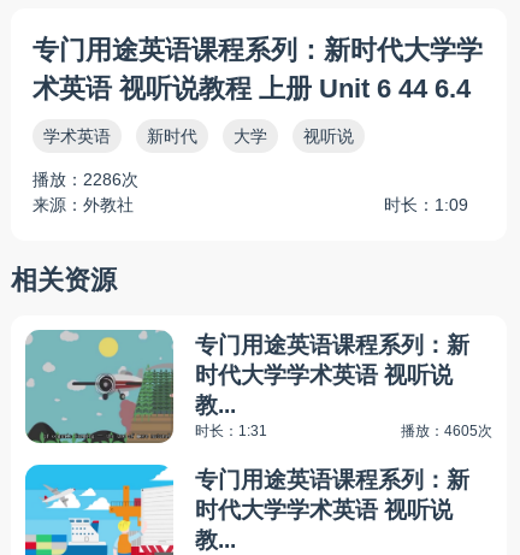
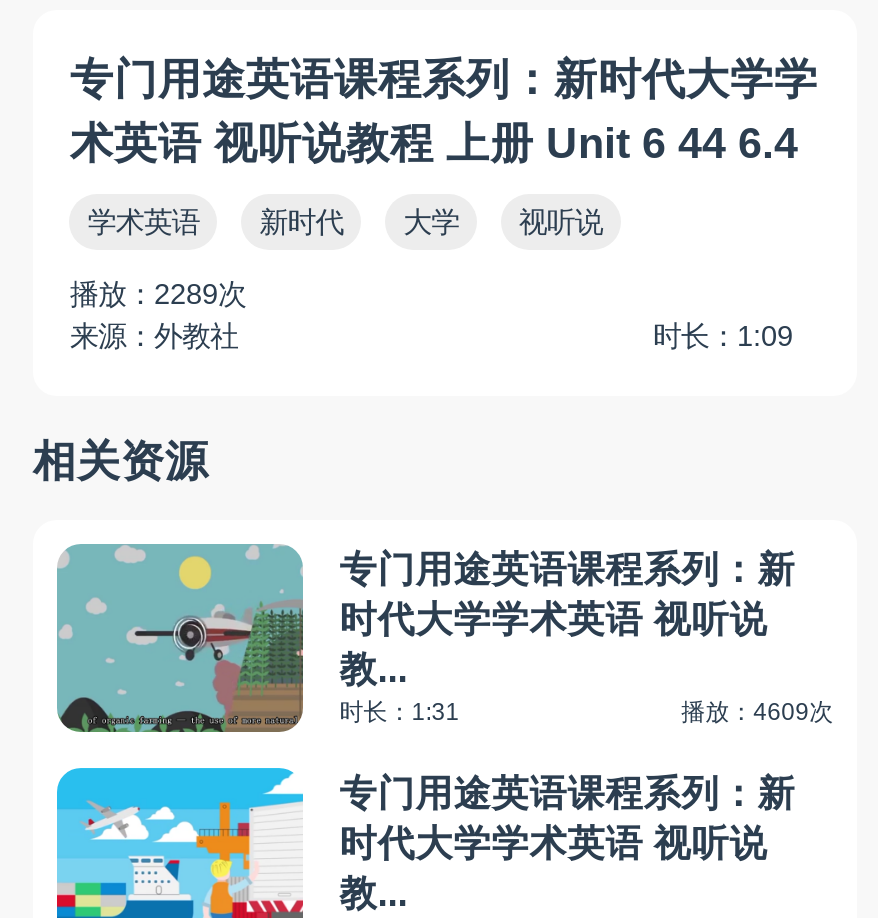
- 播放：2286次
+ 播放：2289次

- 播放：4605次
+ 播放：4609次
